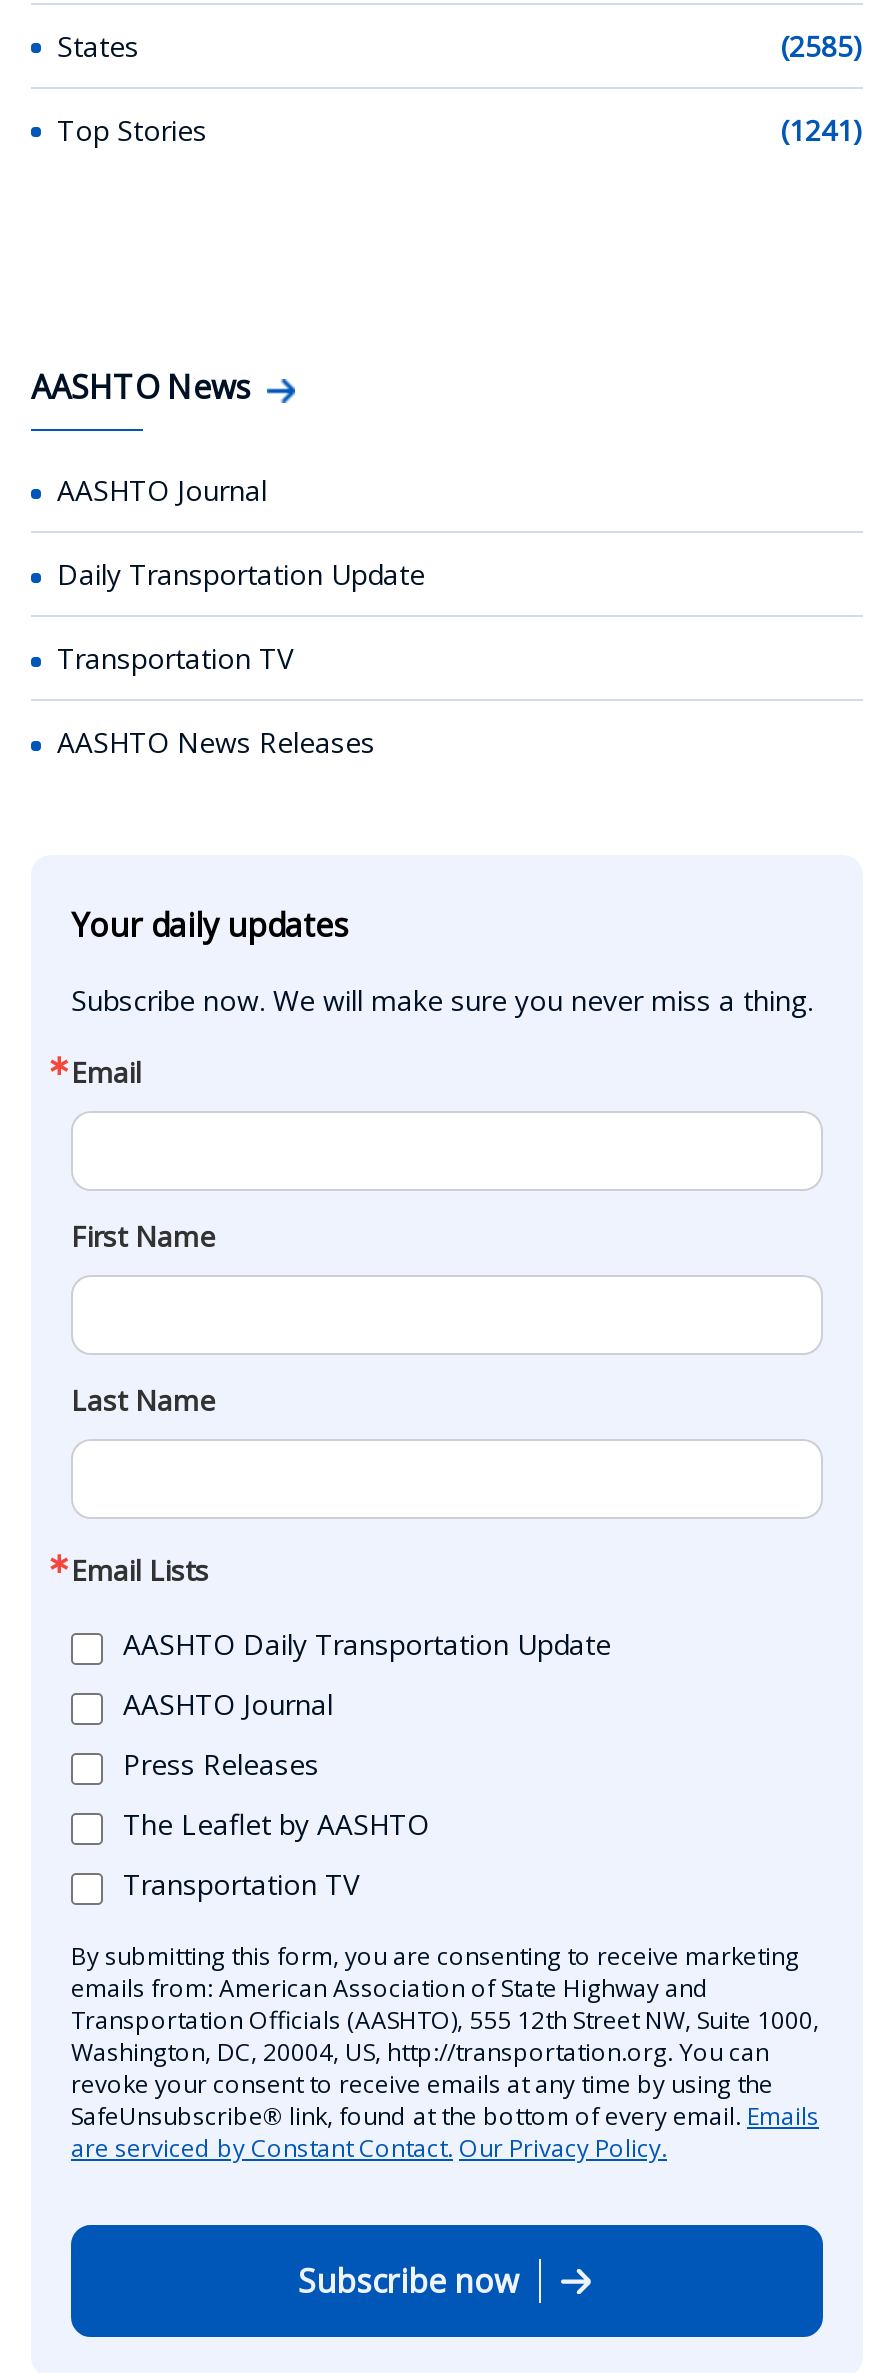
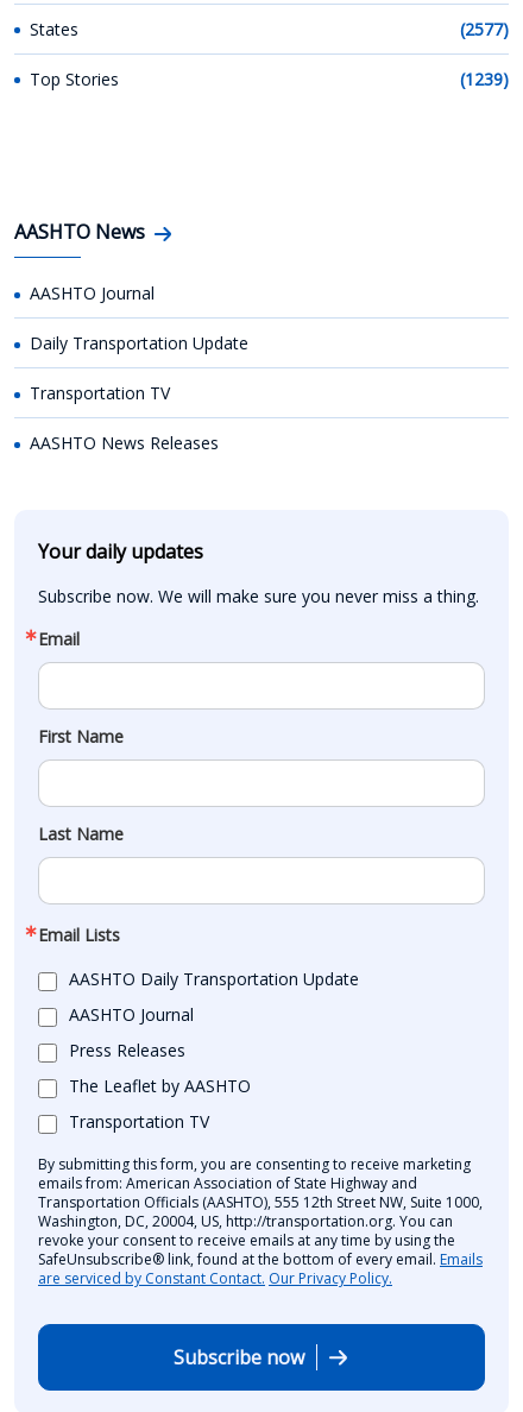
- (2585)
+ (2577)

- (1241)
+ (1239)
